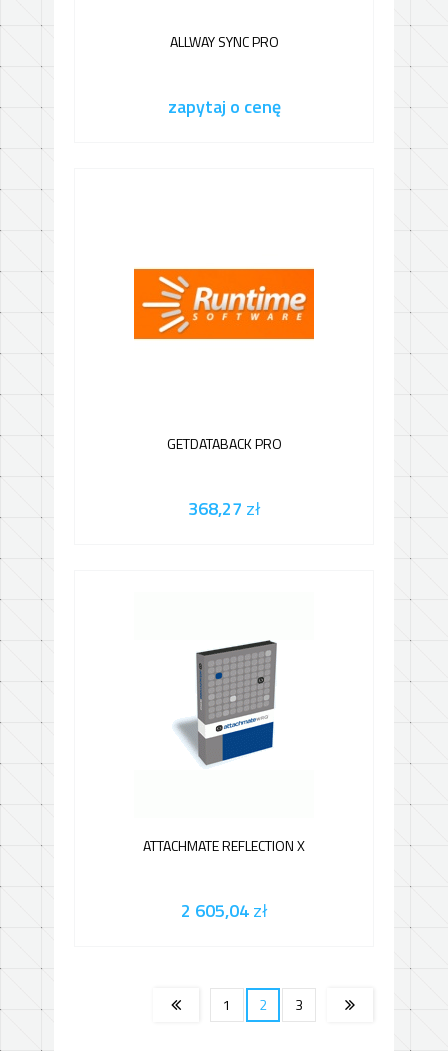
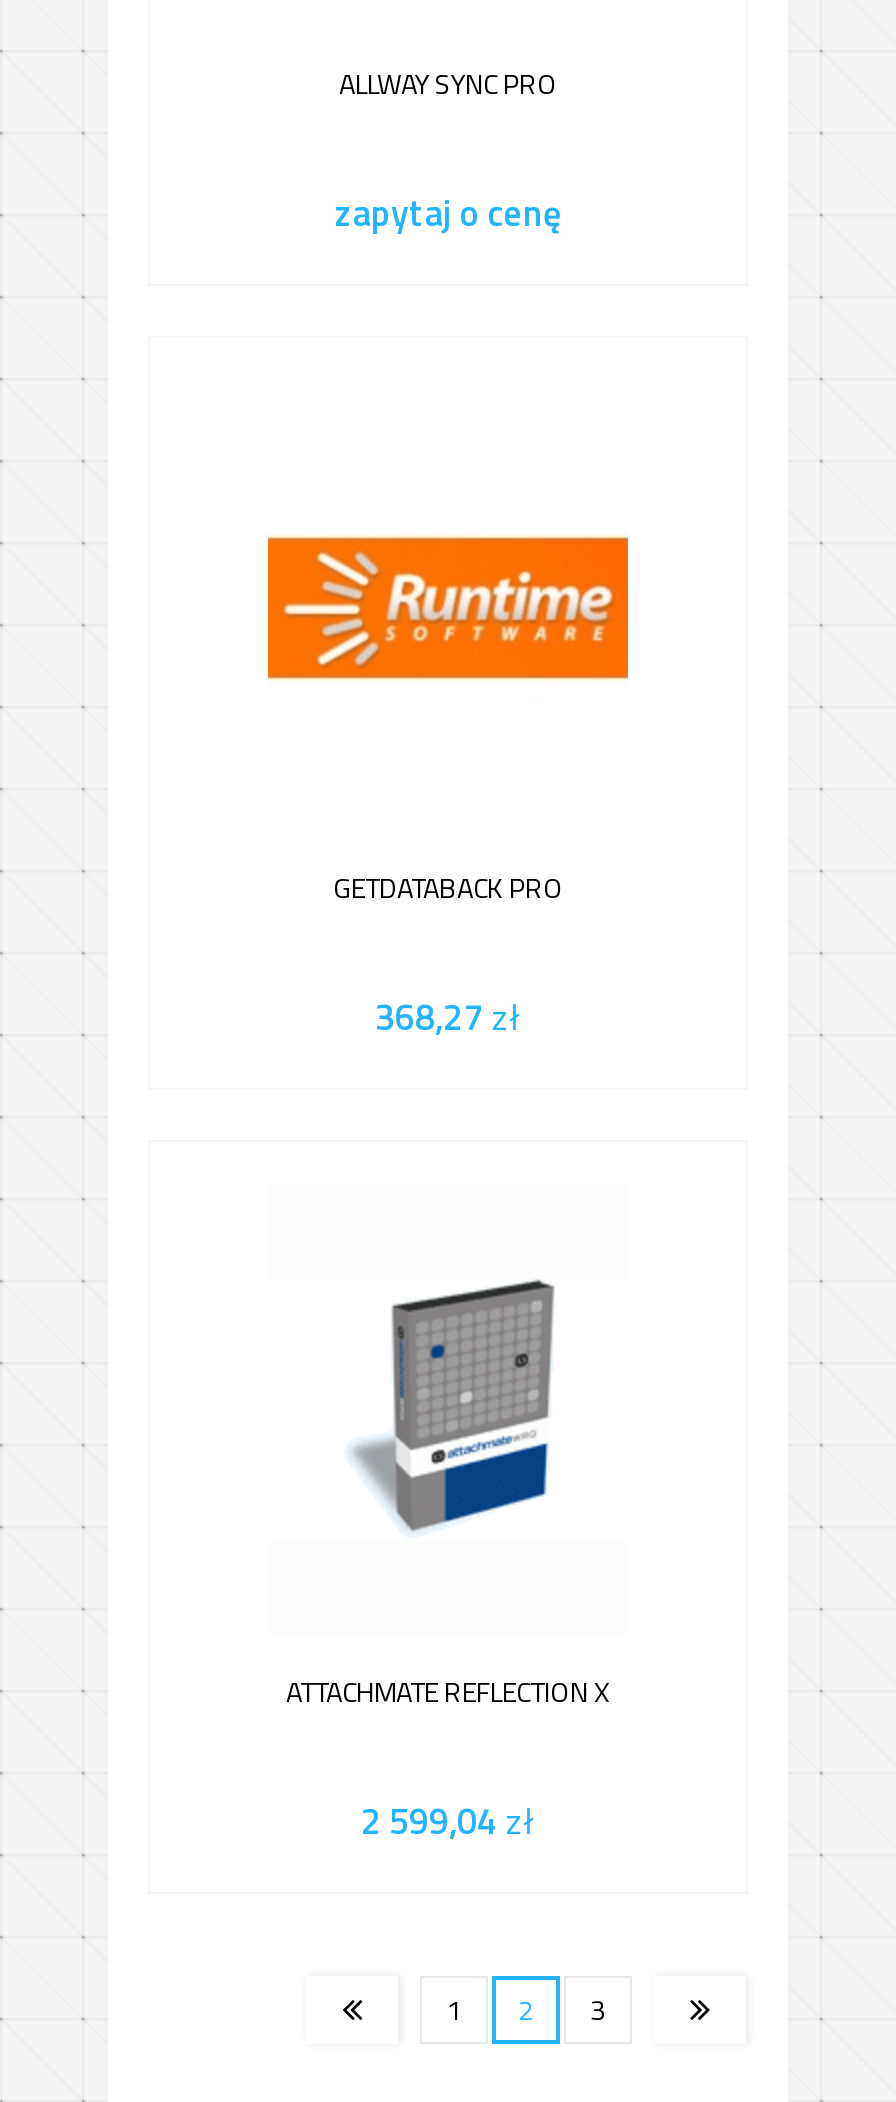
- 2 605,04 zł
+ 2 599,04 zł
